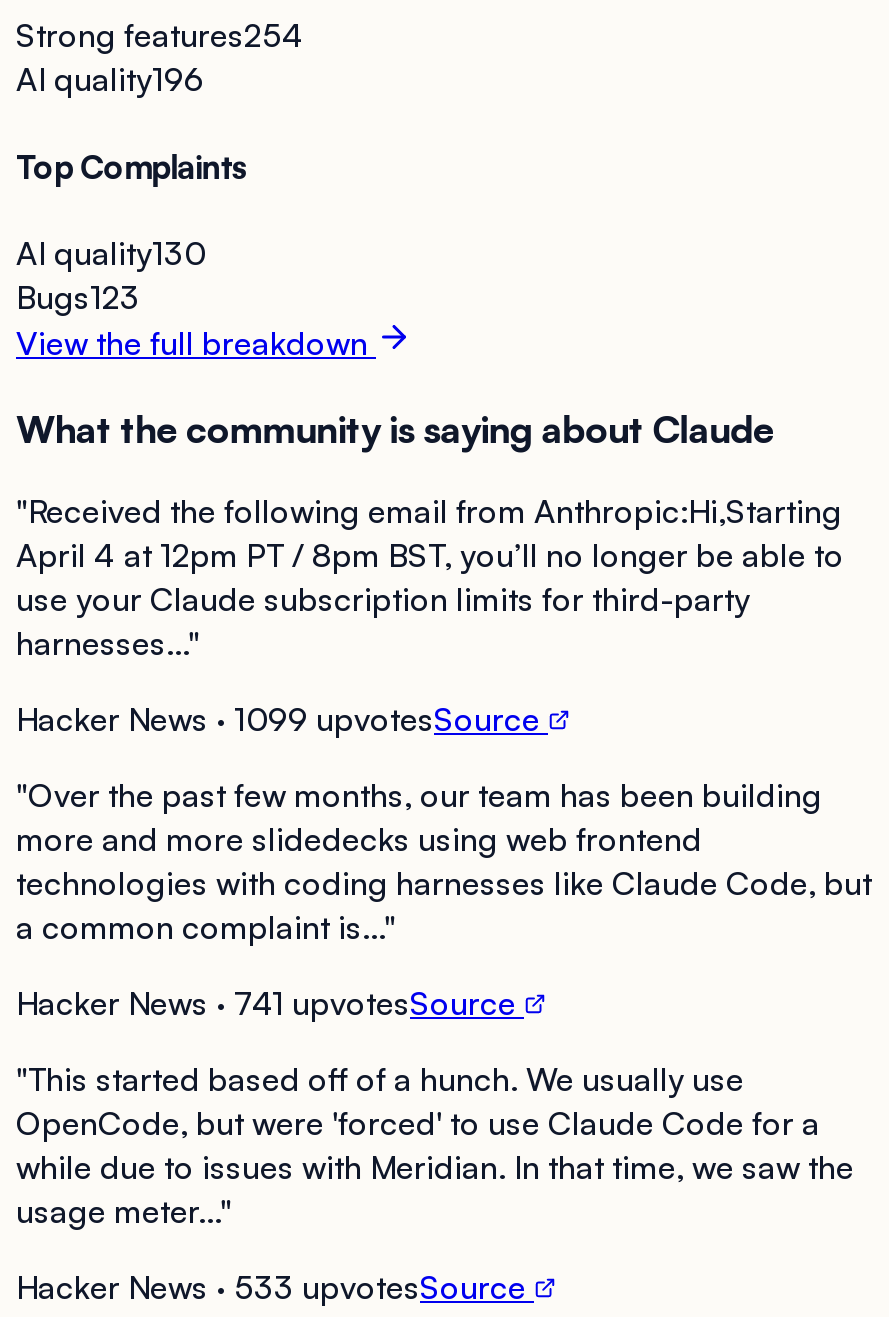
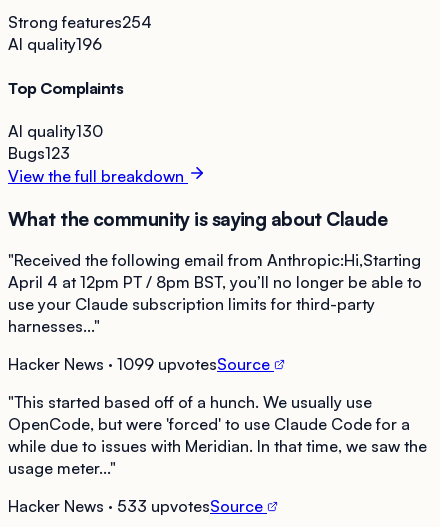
- "Over the past few months, our team has been building
- more and more slidedecks using web frontend
- technologies with coding harnesses like Claude Code, but
- a common complaint is..."
- Hacker News · 741 upvotesSource
